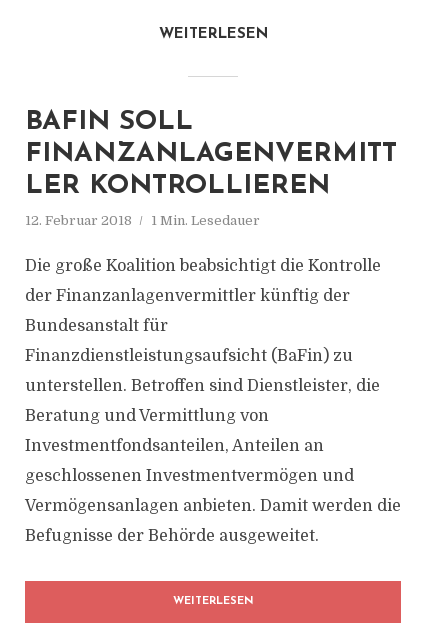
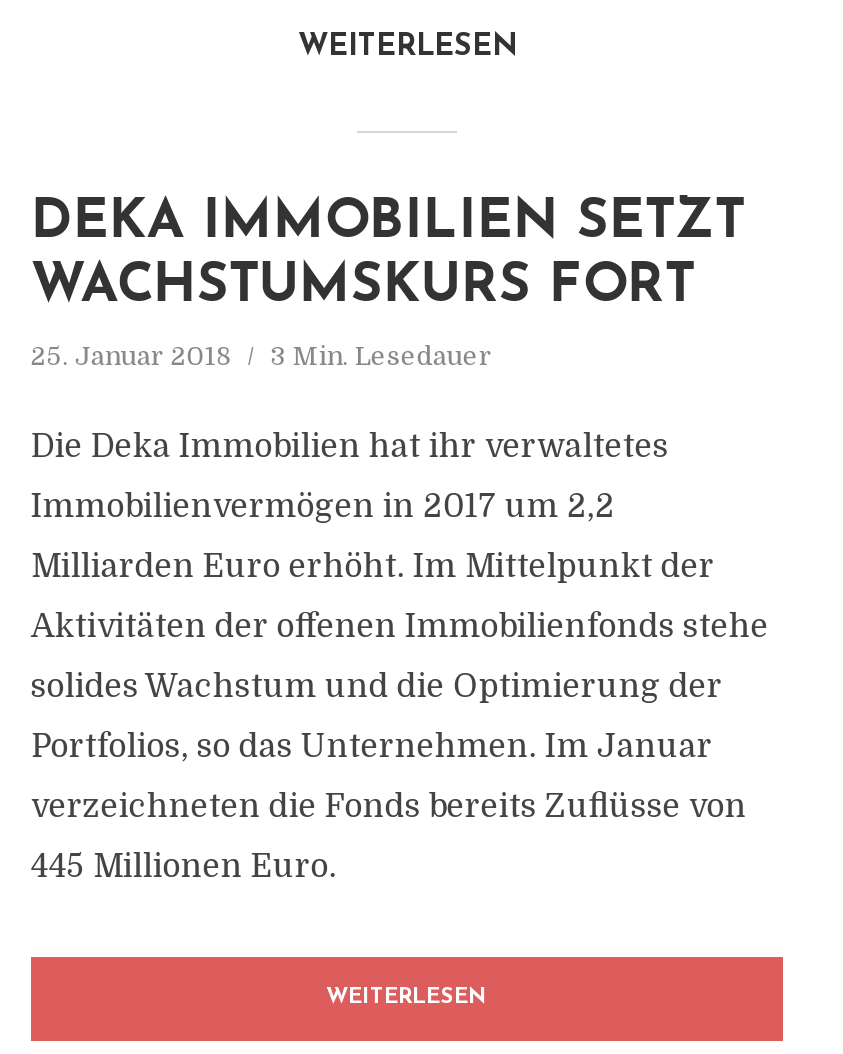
- BAFIN SOLL
- FINANZANLAGENVERMITT
- LER KONTROLLIEREN
- 12. Februar 2018
- 1 Min. Lesedauer
- Die große Koalition beabsichtigt die Kontrolle
- der Finanzanlagenvermittler künftig der
- Bundesanstalt für
- Finanzdienstleistungsaufsicht (BaFin) zu
- unterstellen. Betroffen sind Dienstleister, die
- Beratung und Vermittlung von
- Investmentfondsanteilen, Anteilen an
- geschlossenen Investmentvermögen und
- Vermögensanlagen anbieten. Damit werden die
- Befugnisse der Behörde ausgeweitet.
+ DEKA IMMOBILIEN SETZT
+ WACHSTUMSKURS FORT
+ 25. Januar 2018
+ 3 Min. Lesedauer
+ Die Deka Immobilien hat ihr verwaltetes
+ Immobilienvermögen in 2017 um 2,2
+ Milliarden Euro erhöht. Im Mittelpunkt der
+ Aktivitäten der offenen Immobilienfonds stehe
+ solides Wachstum und die Optimierung der
+ Portfolios, so das Unternehmen. Im Januar
+ verzeichneten die Fonds bereits Zuflüsse von
+ 445 Millionen Euro.
